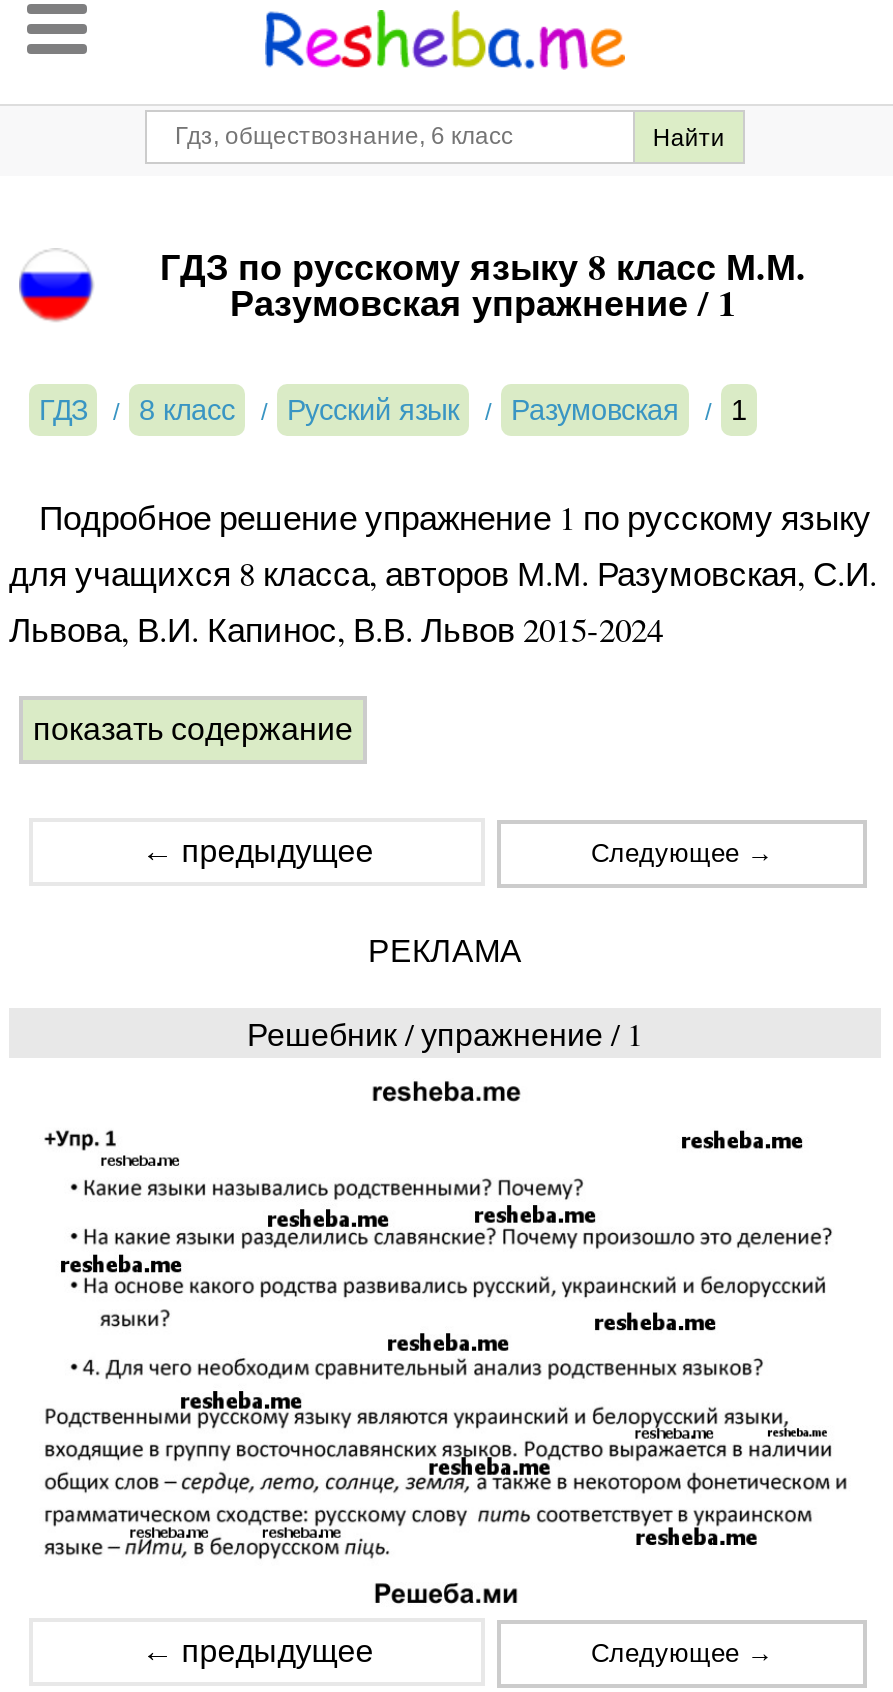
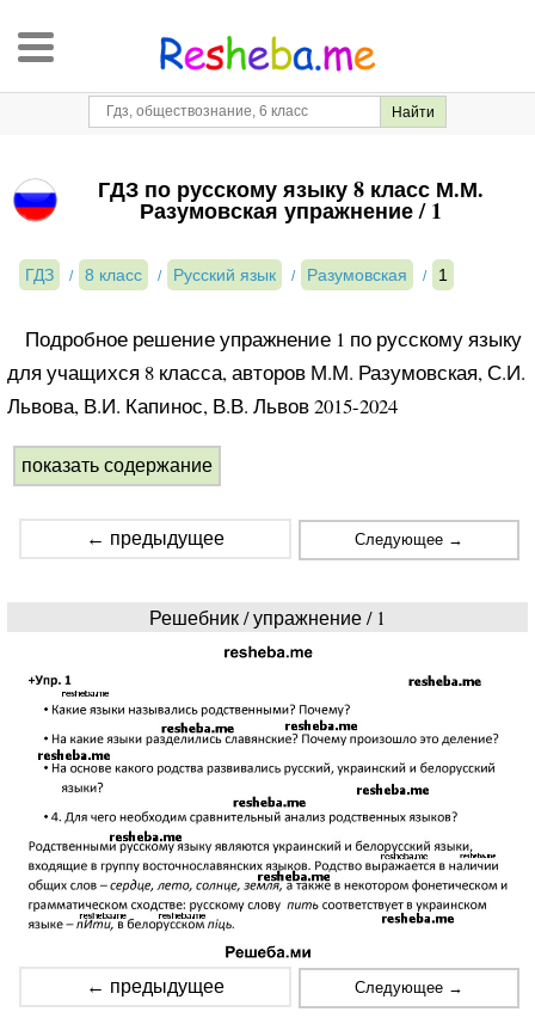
- РЕКЛАМА
